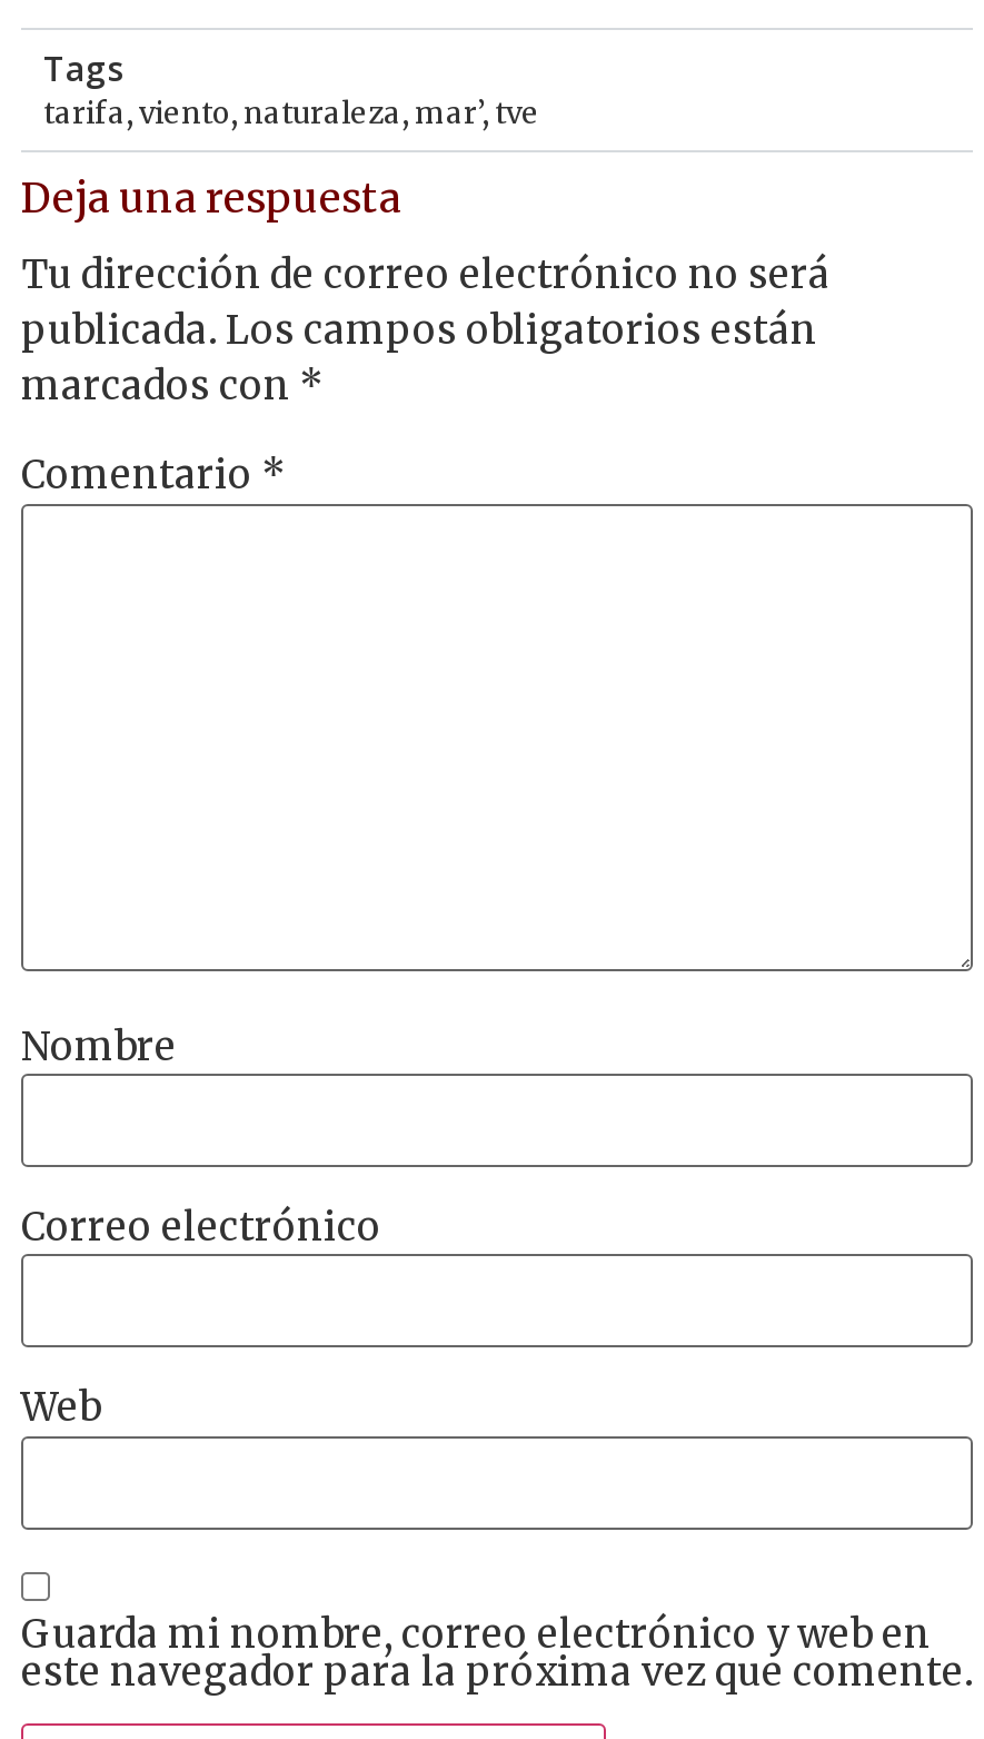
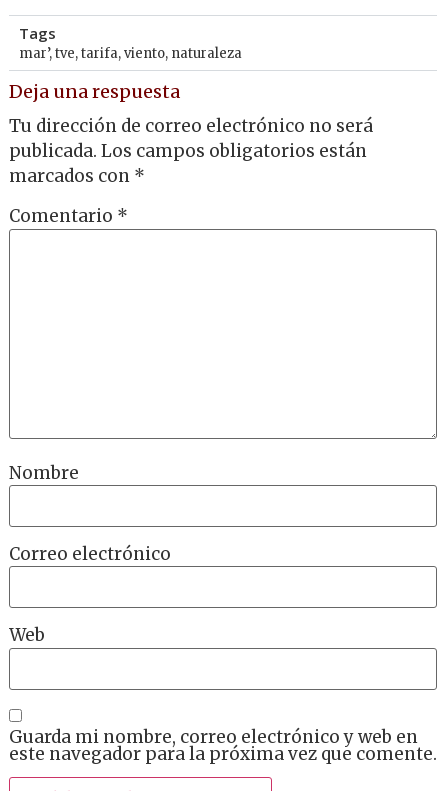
- tarifa, viento, naturaleza, mar’, tve
+ mar’, tve, tarifa, viento, naturaleza
